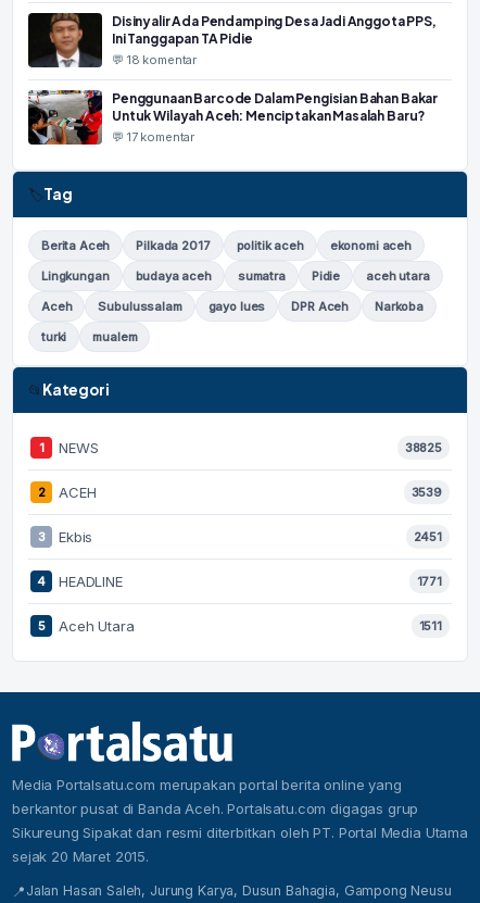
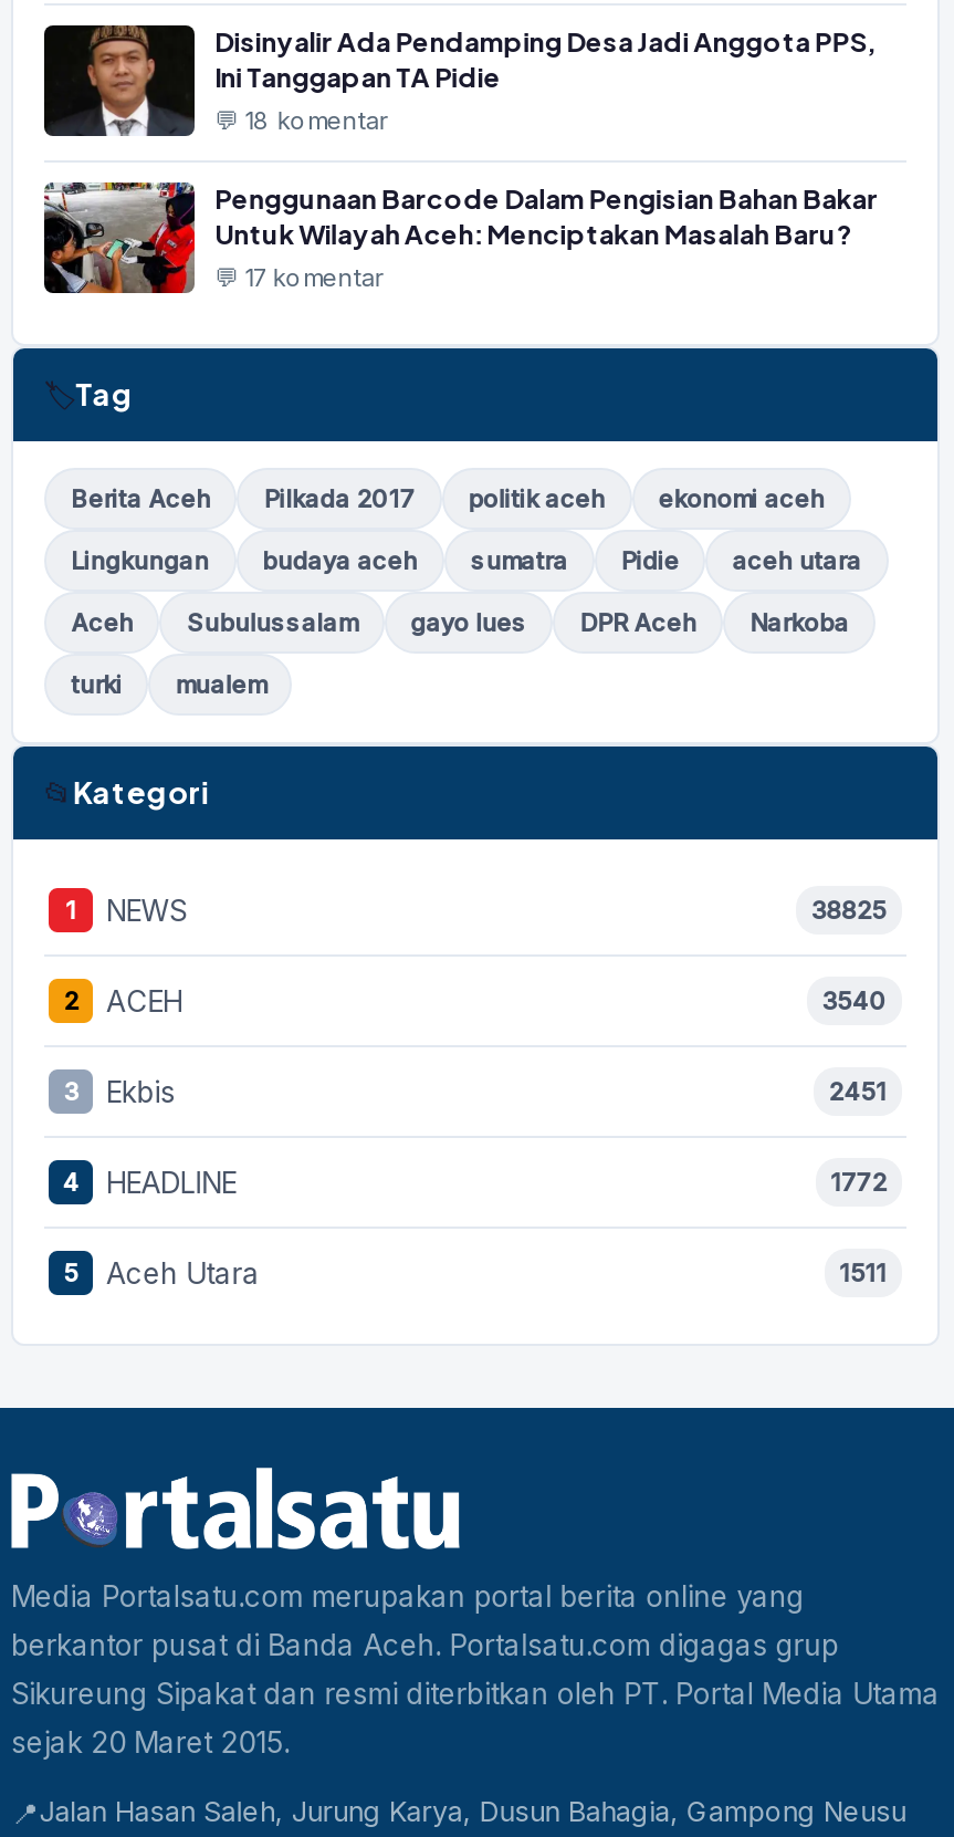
- 3539
+ 3540

- 1771
+ 1772
